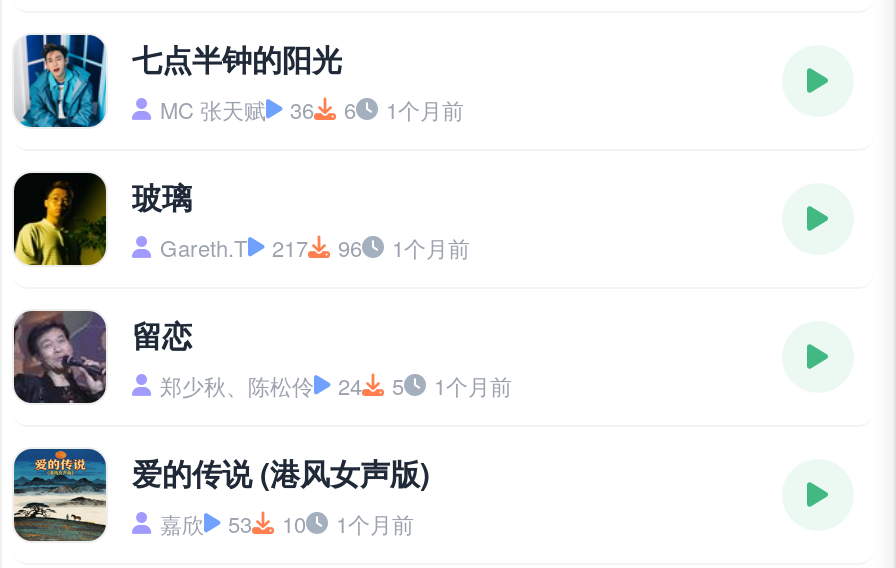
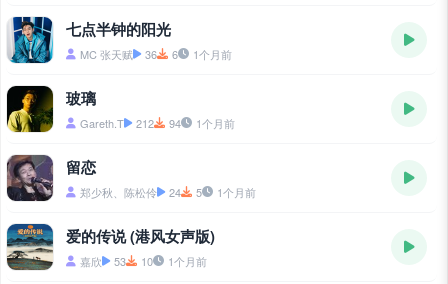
- 217
+ 212

- 96
+ 94
